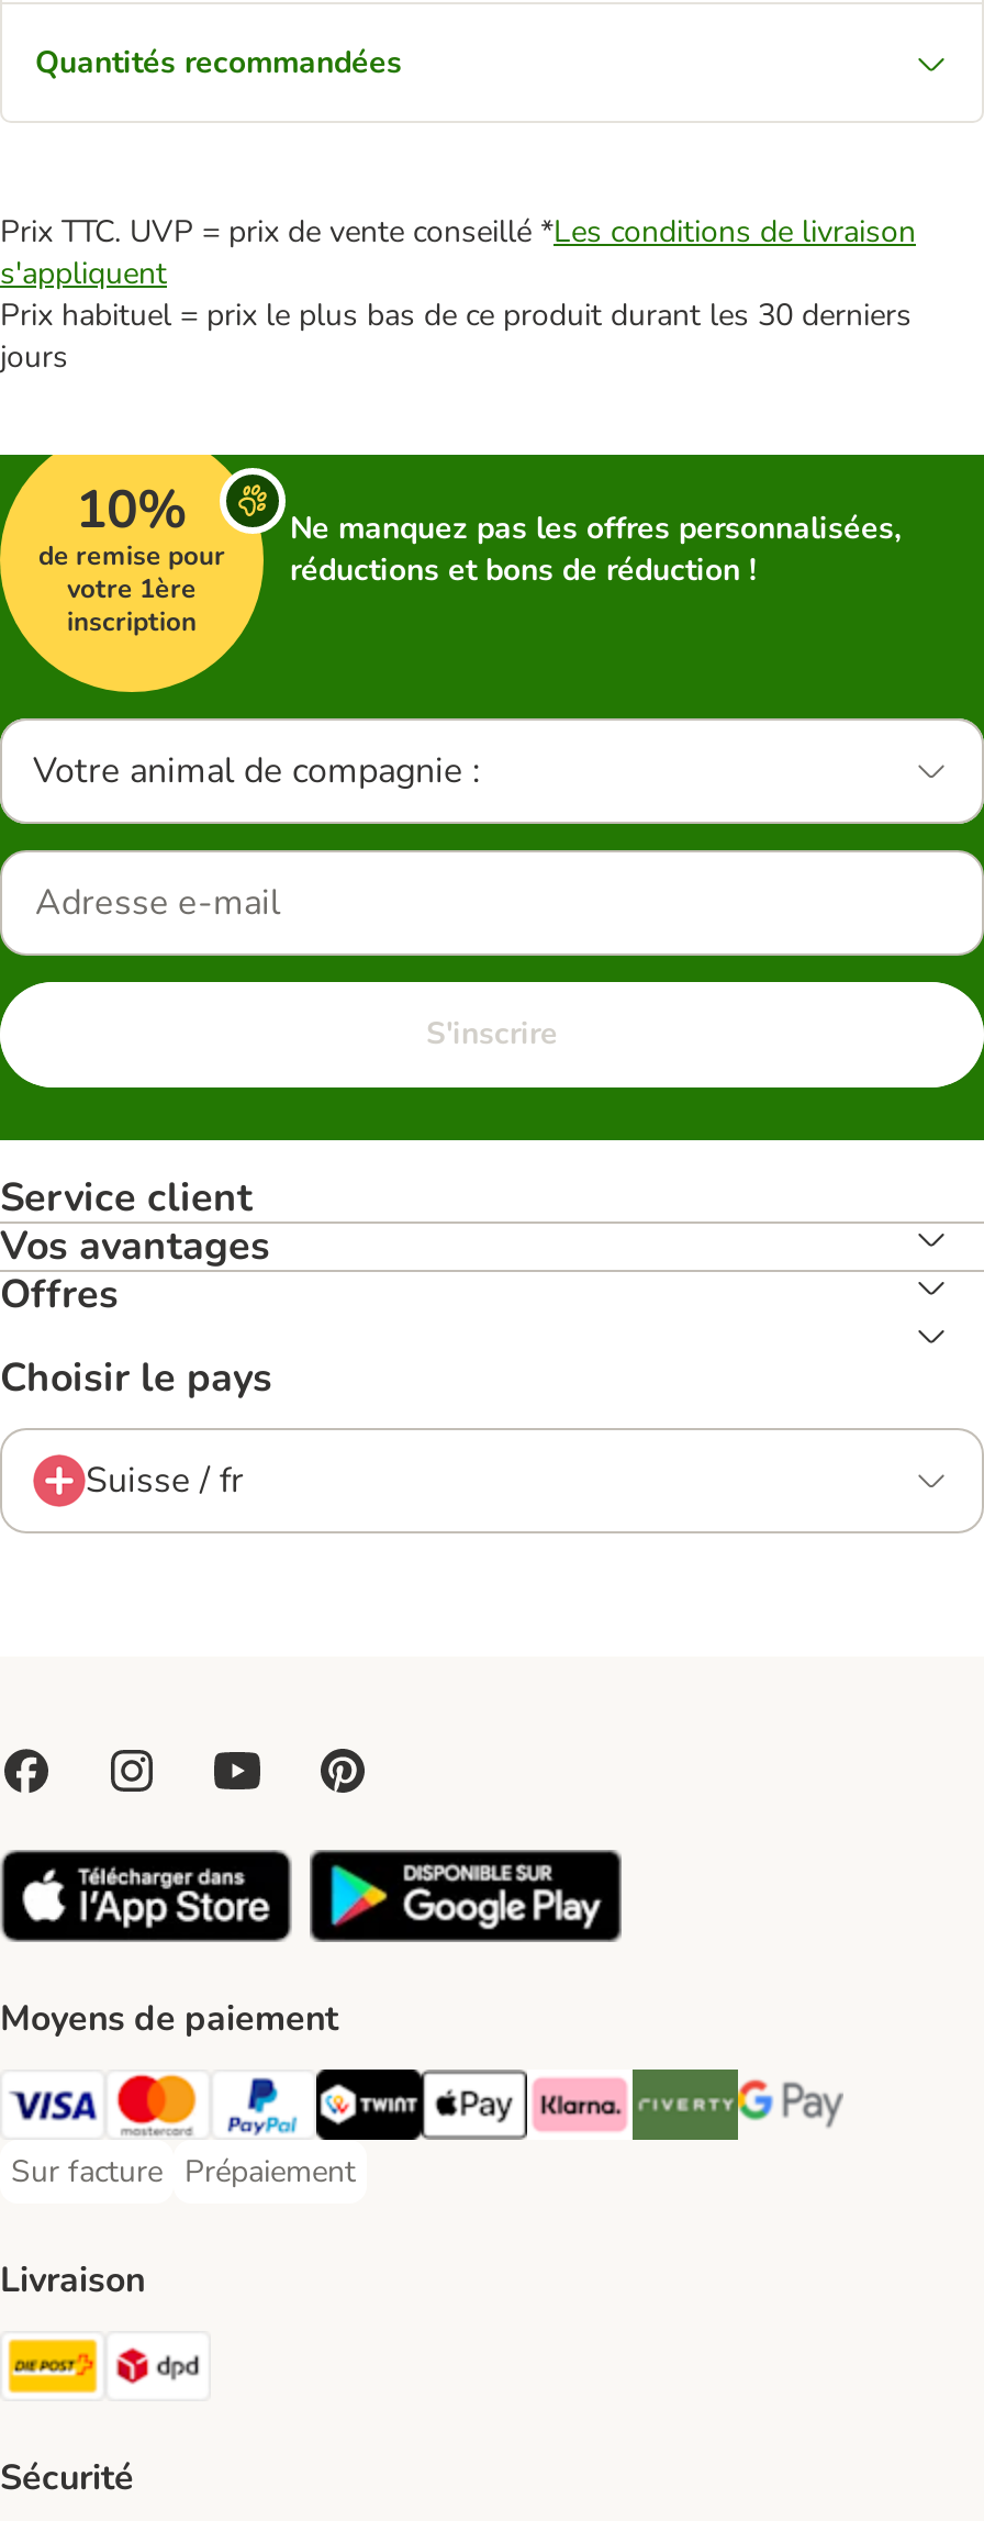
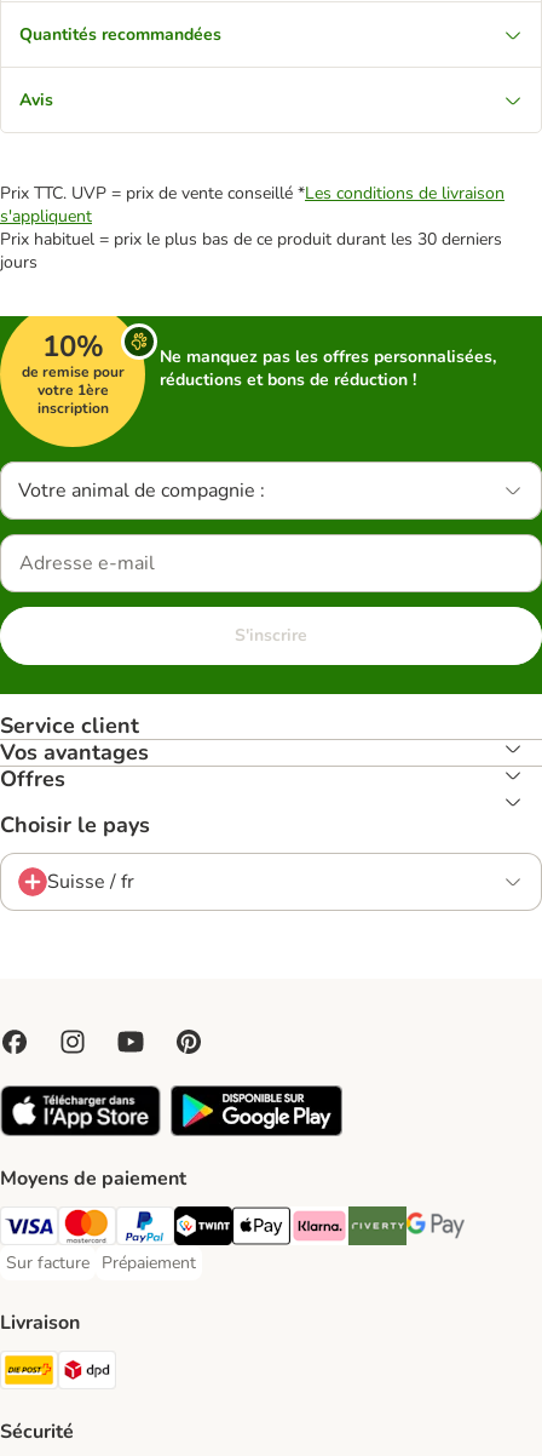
+ Avis
